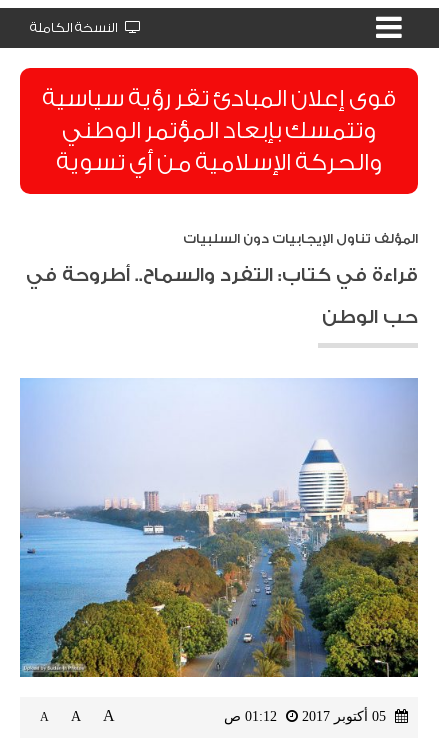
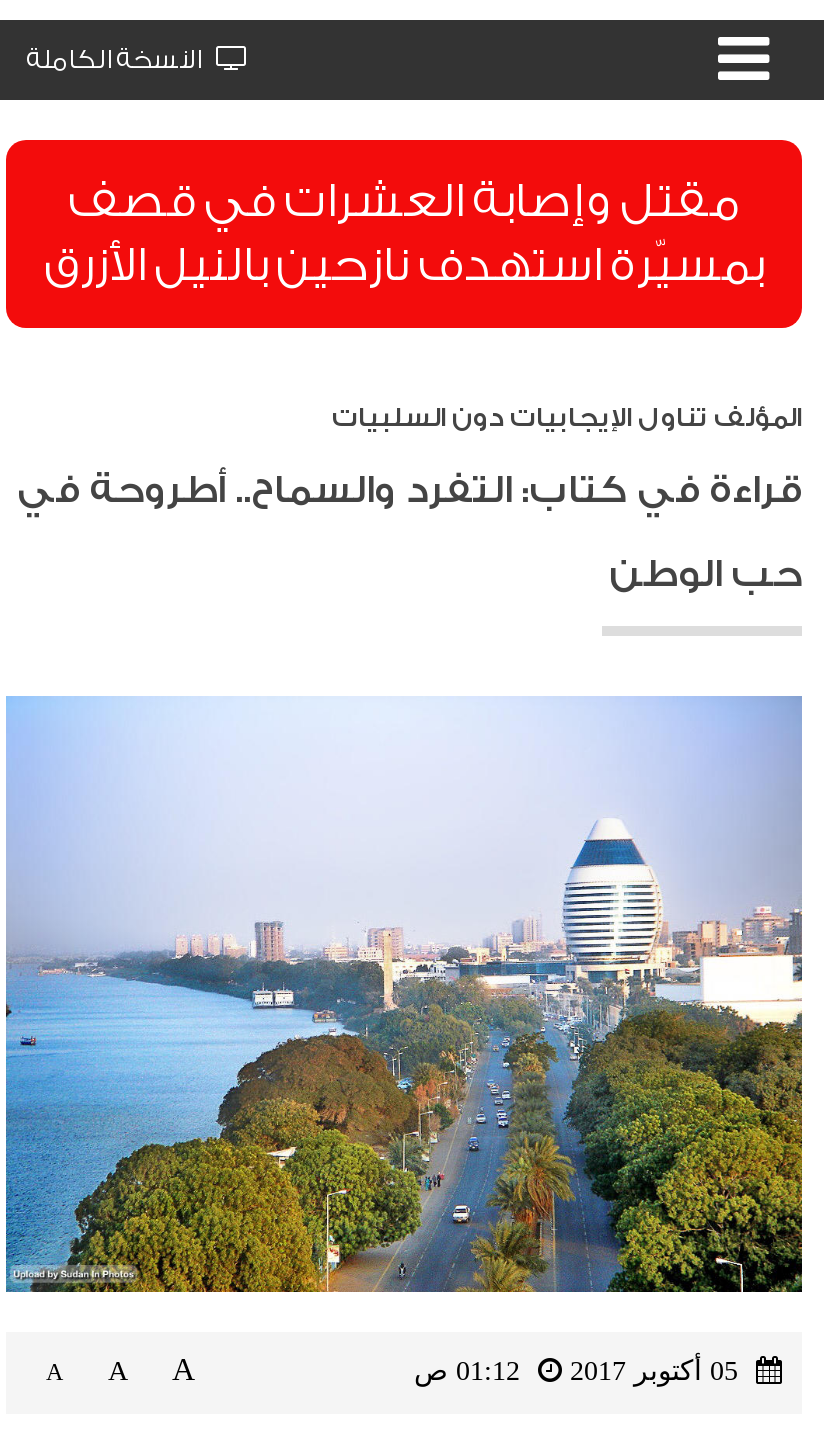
- قوى إعلان المبادئ تقر رؤية سياسية
- وتتمسك بإبعاد المؤتمر الوطني
- والحركة الإسلامية من أي تسوية
+ مقتل وإصابة العشرات في قصف
+ بمسيّرة استهدف نازحين بالنيل الأزرق
